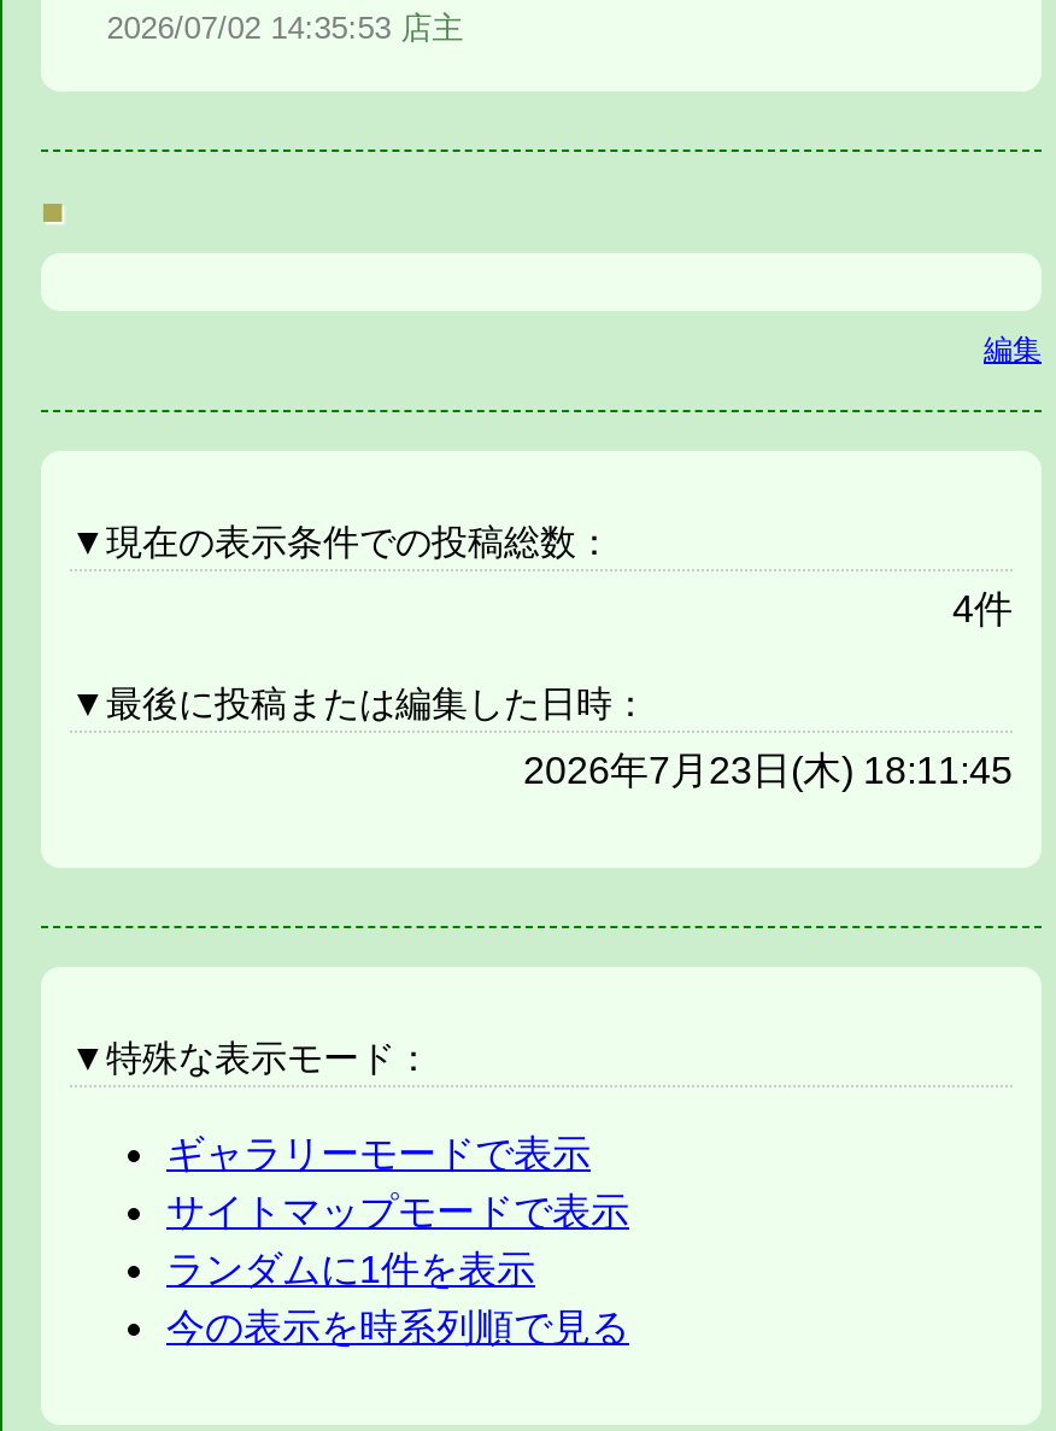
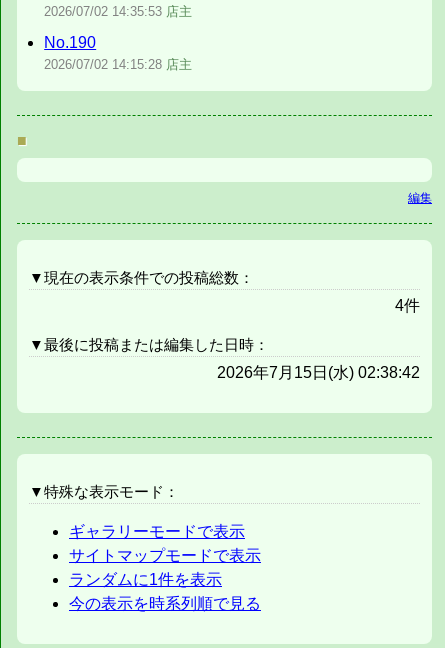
+ No.190
+ 2026/07/02 14:15:28 店主

- 2026年7月23日(木) 18:11:45
+ 2026年7月15日(水) 02:38:42
